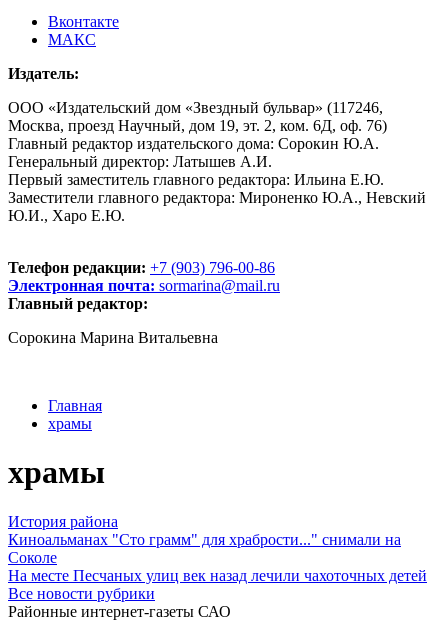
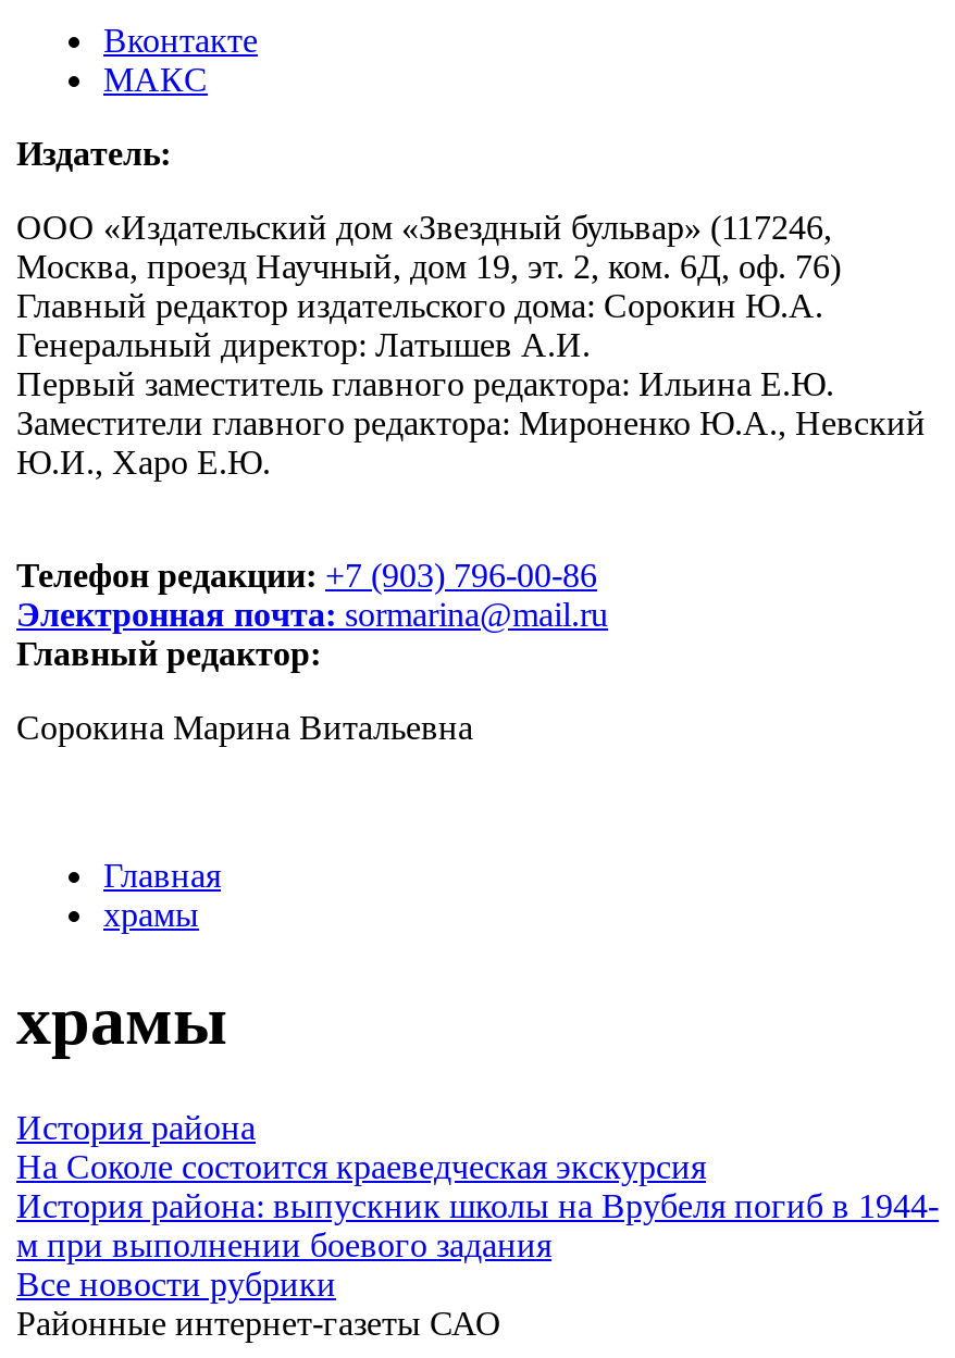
- Киноальманах "Сто грамм" для храбрости..." снимали на
- Соколе
- На месте Песчаных улиц век назад лечили чахоточных детей
+ На Соколе состоится краеведческая экскурсия
+ История района: выпускник школы на Врубеля погиб в 1944-
+ м при выполнении боевого задания
